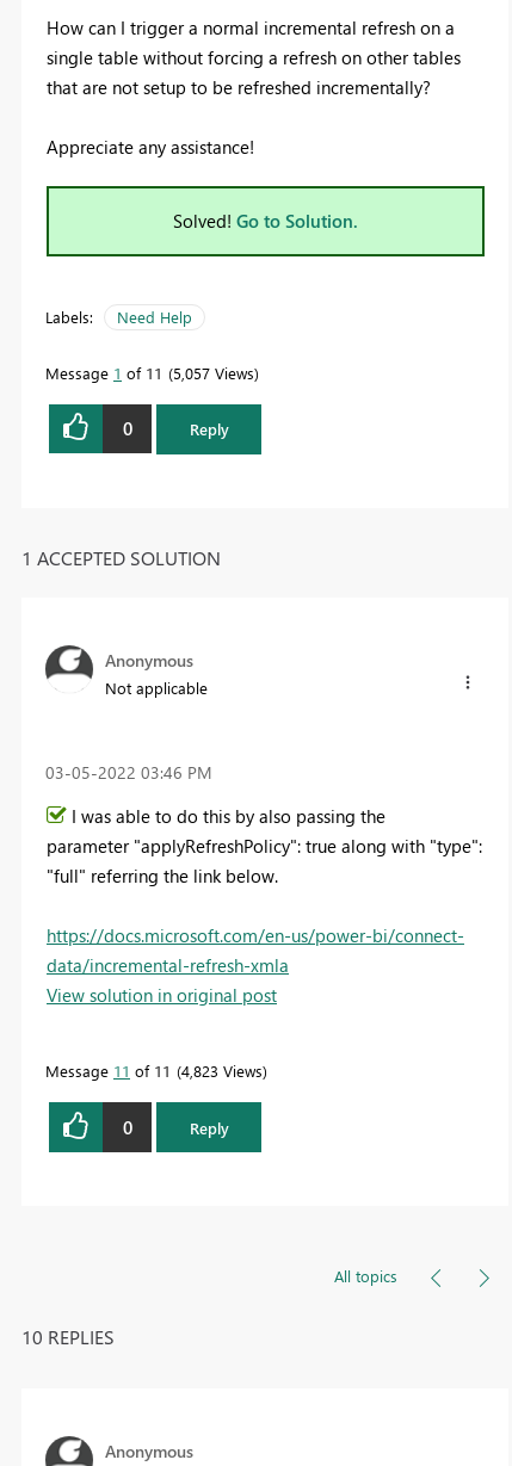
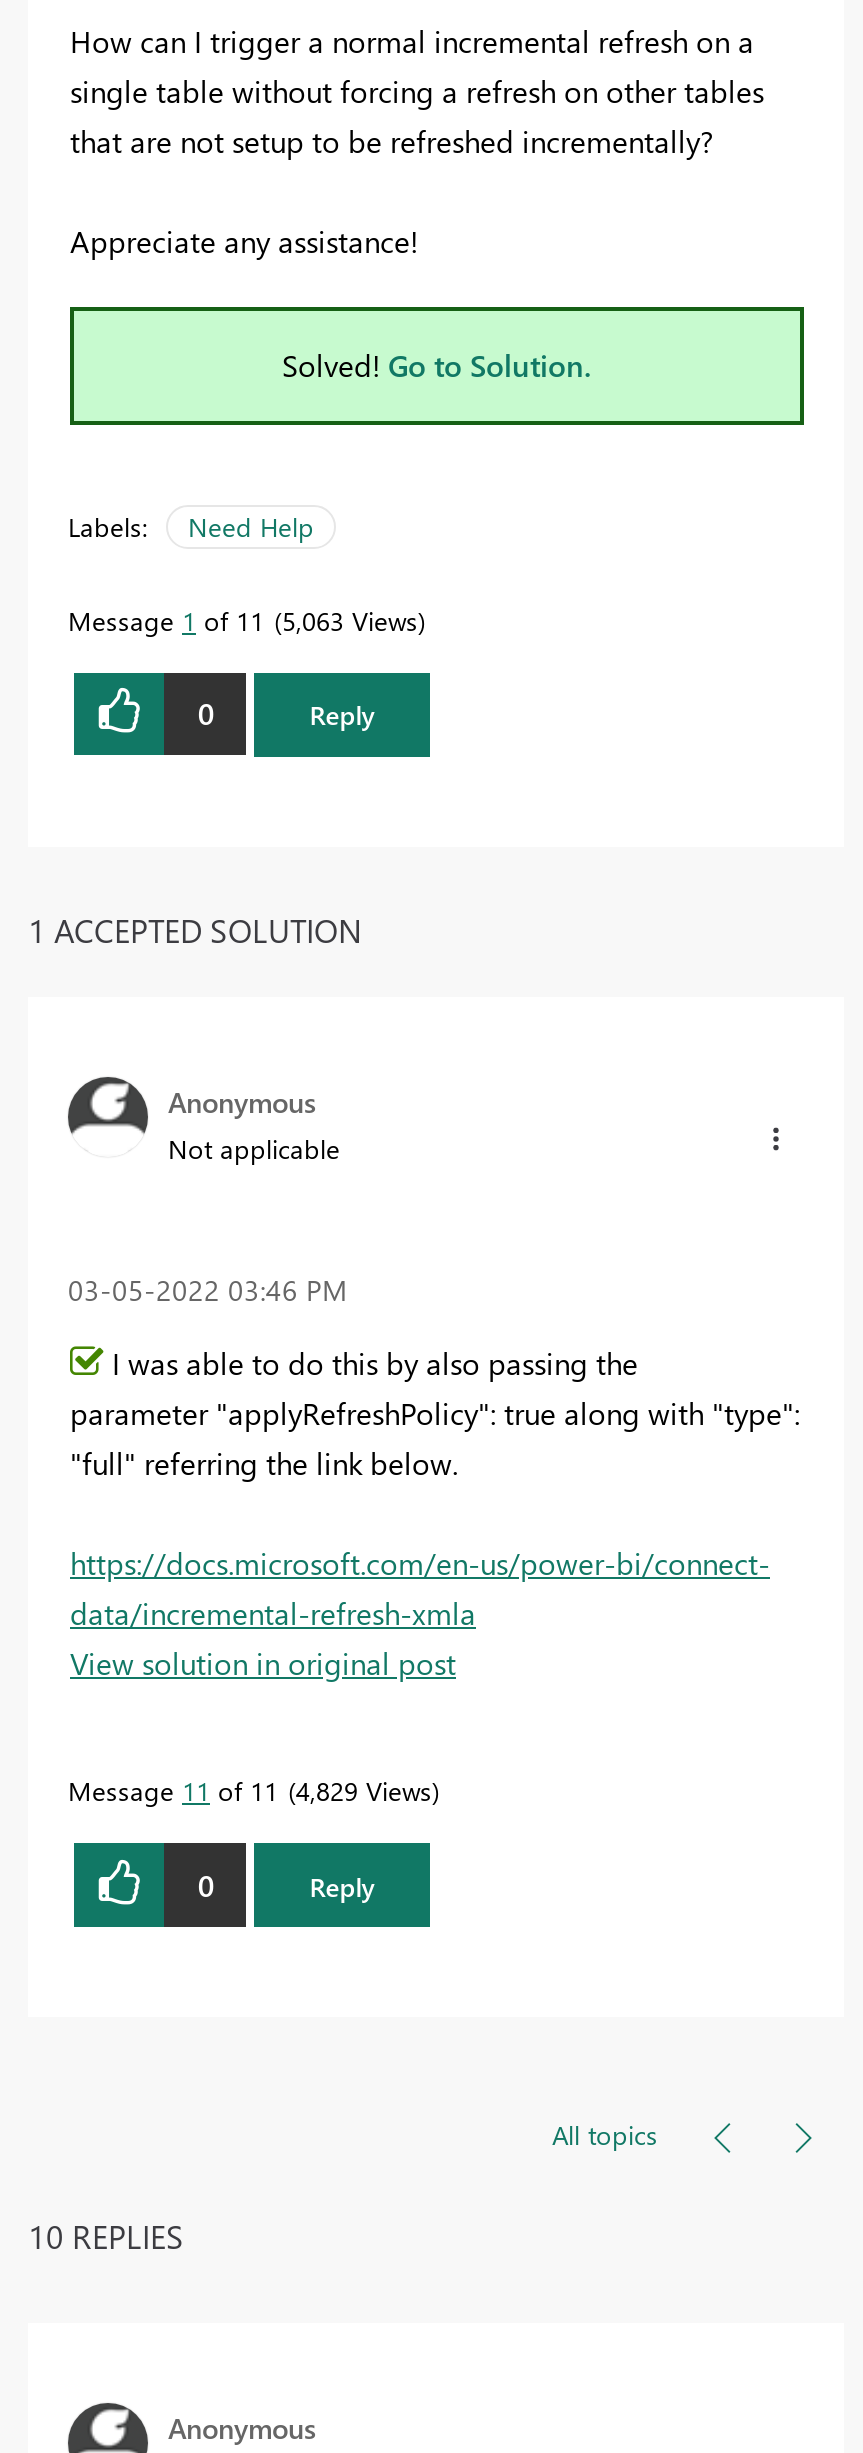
- Message 1 of 11 5,057 Views
+ Message 1 of 11 5,063 Views

- Message 11 of 11 4,823 Views
+ Message 11 of 11 4,829 Views
